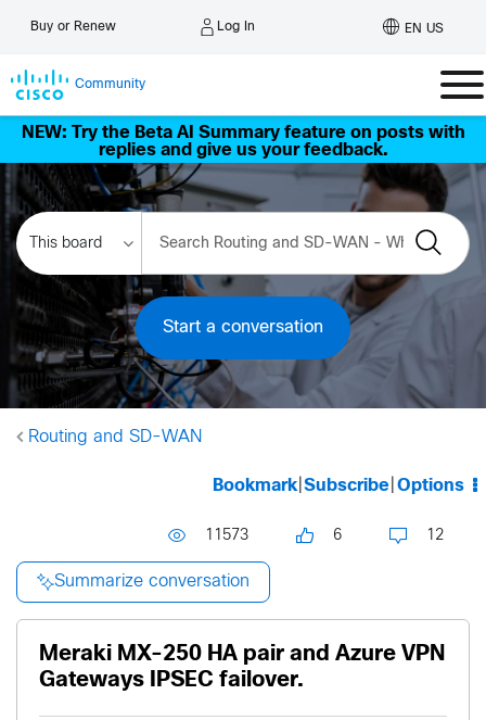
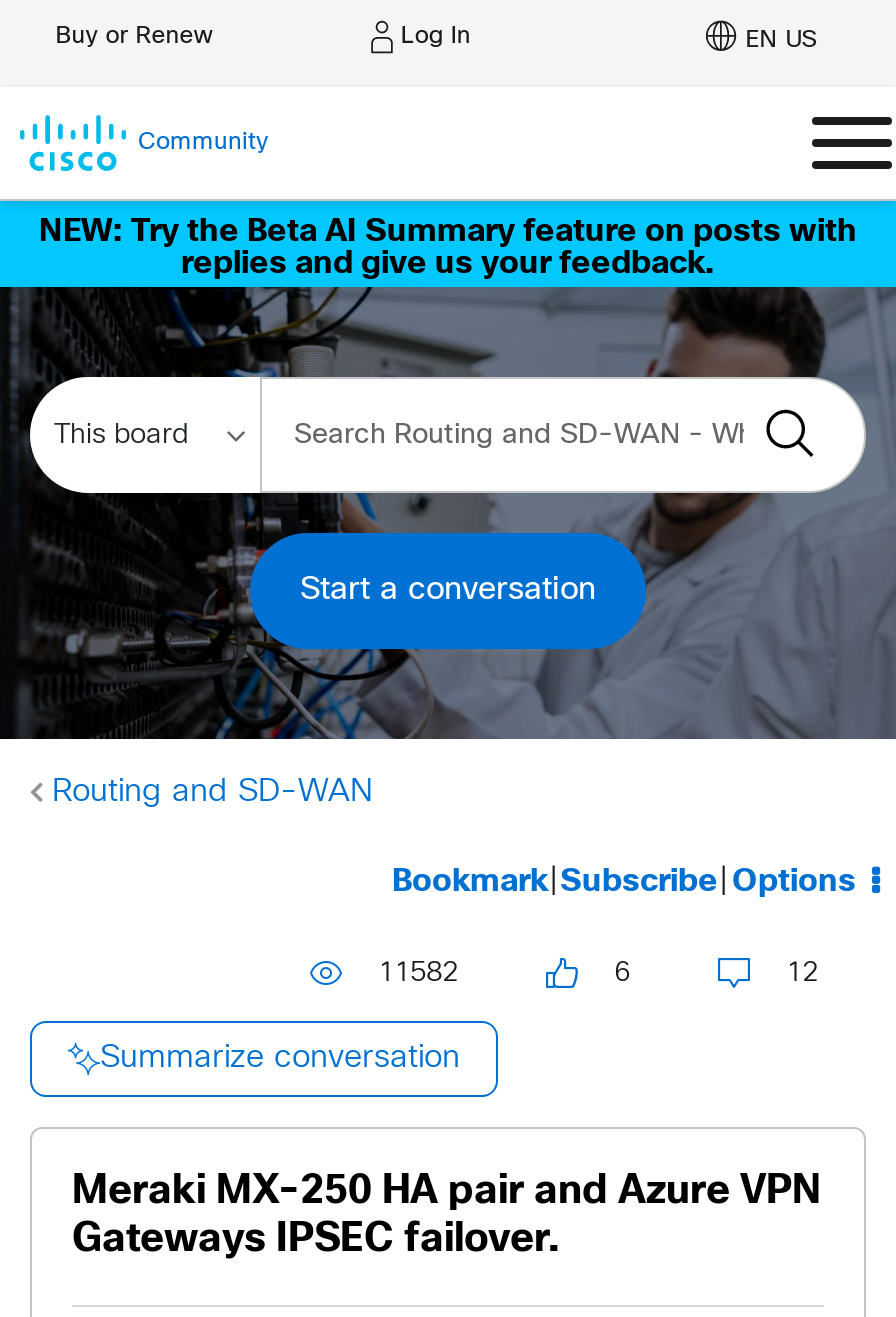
- 11573
+ 11582
